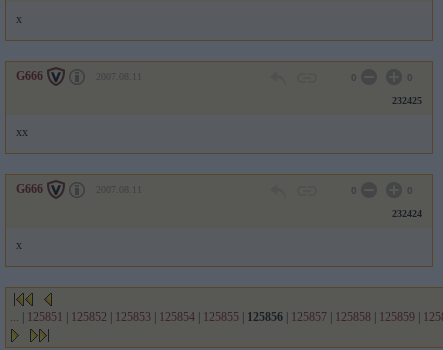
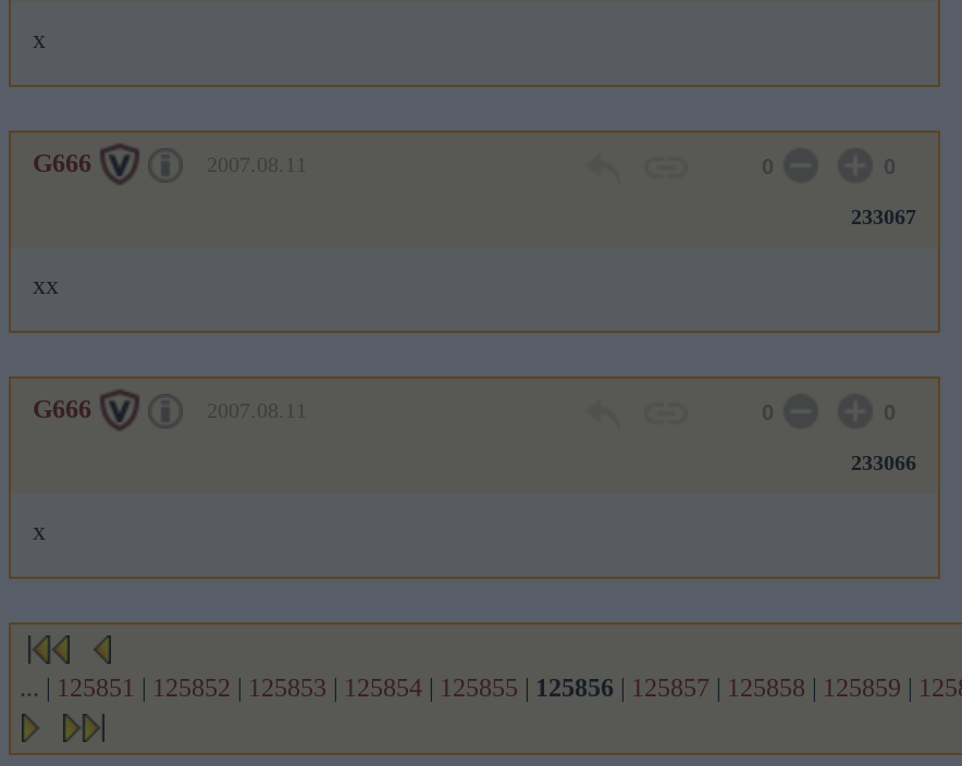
- 232425
+ 233067

- 232424
+ 233066
